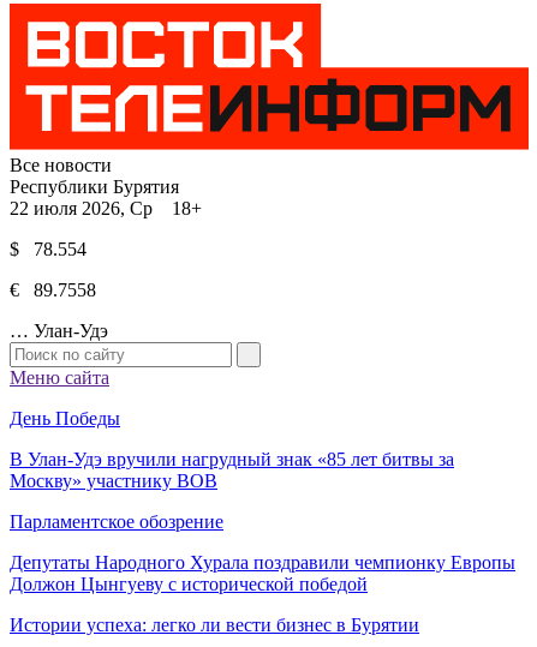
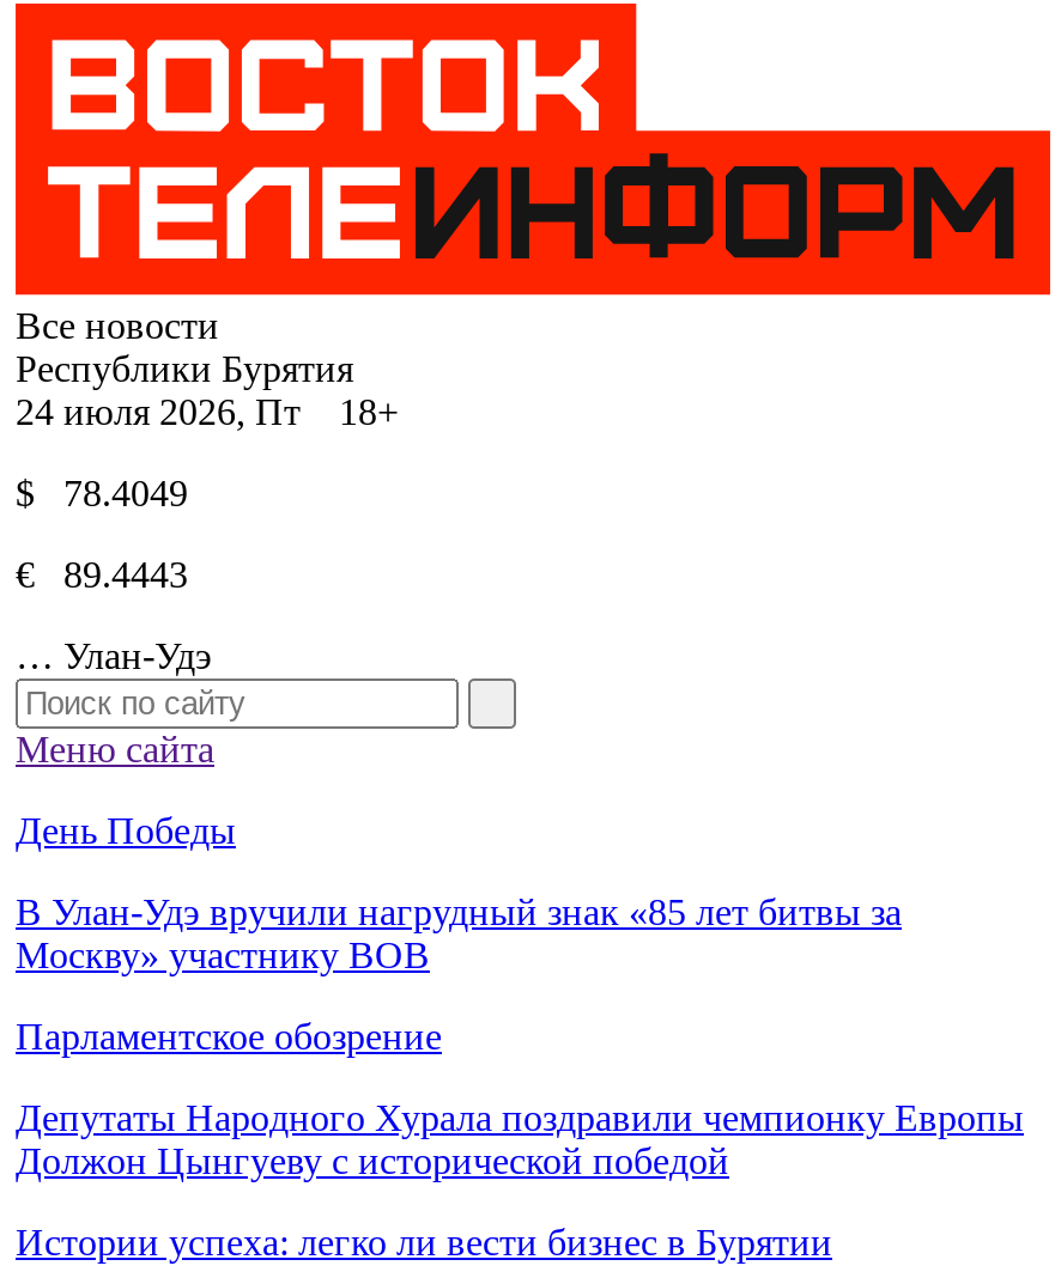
- 22 июля 2026, Ср 18+
+ 24 июля 2026, Пт 18+

- $ 78.554
+ $ 78.4049

- € 89.7558
+ € 89.4443
